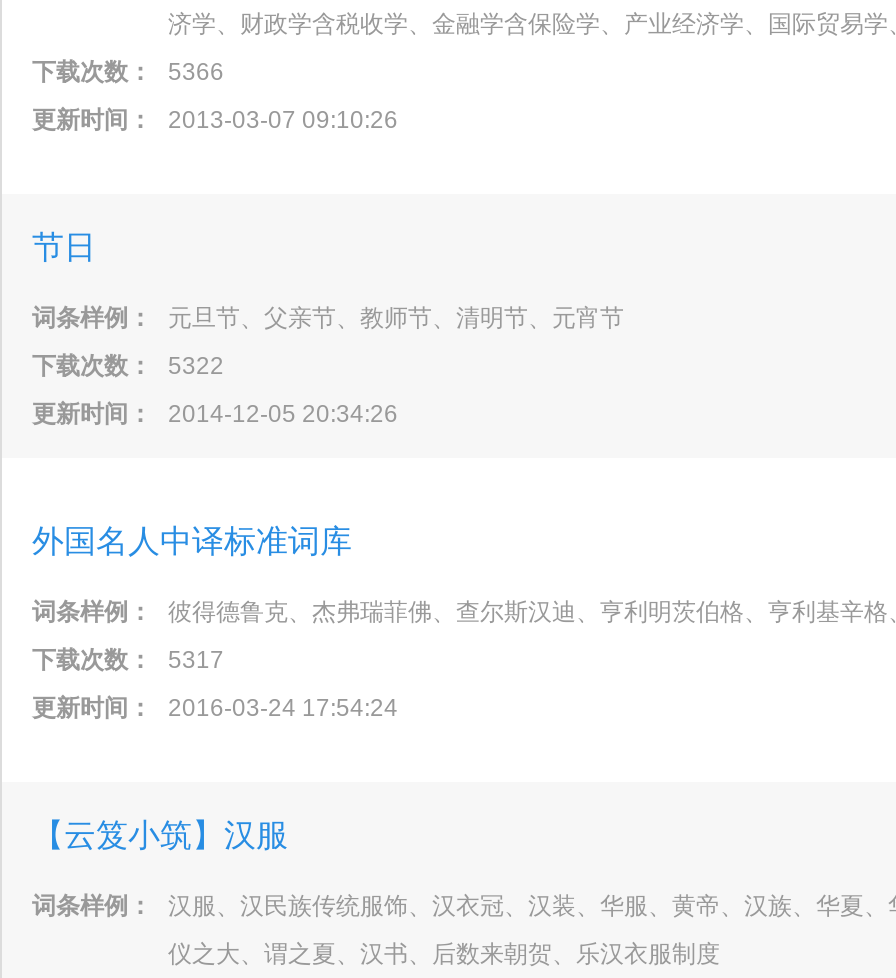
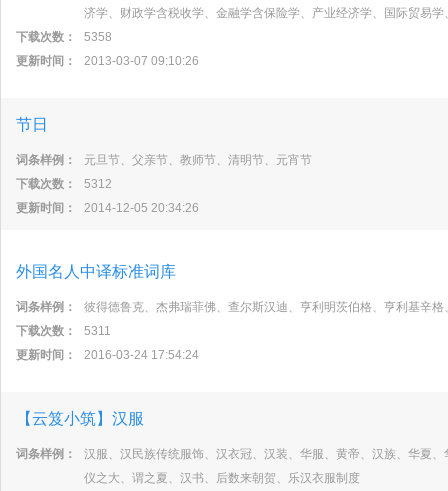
- 下载次数： 5366
+ 下载次数： 5358

- 下载次数： 5322
+ 下载次数： 5312

- 下载次数： 5317
+ 下载次数： 5311
